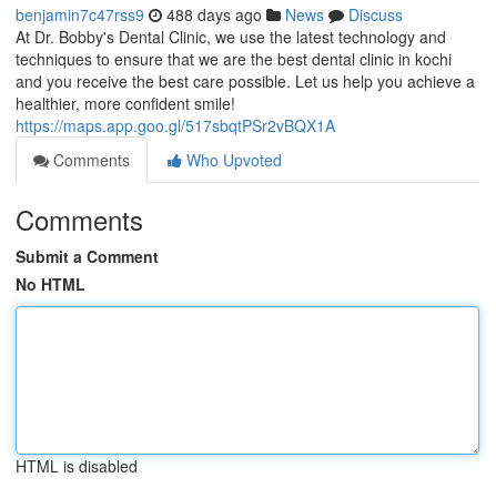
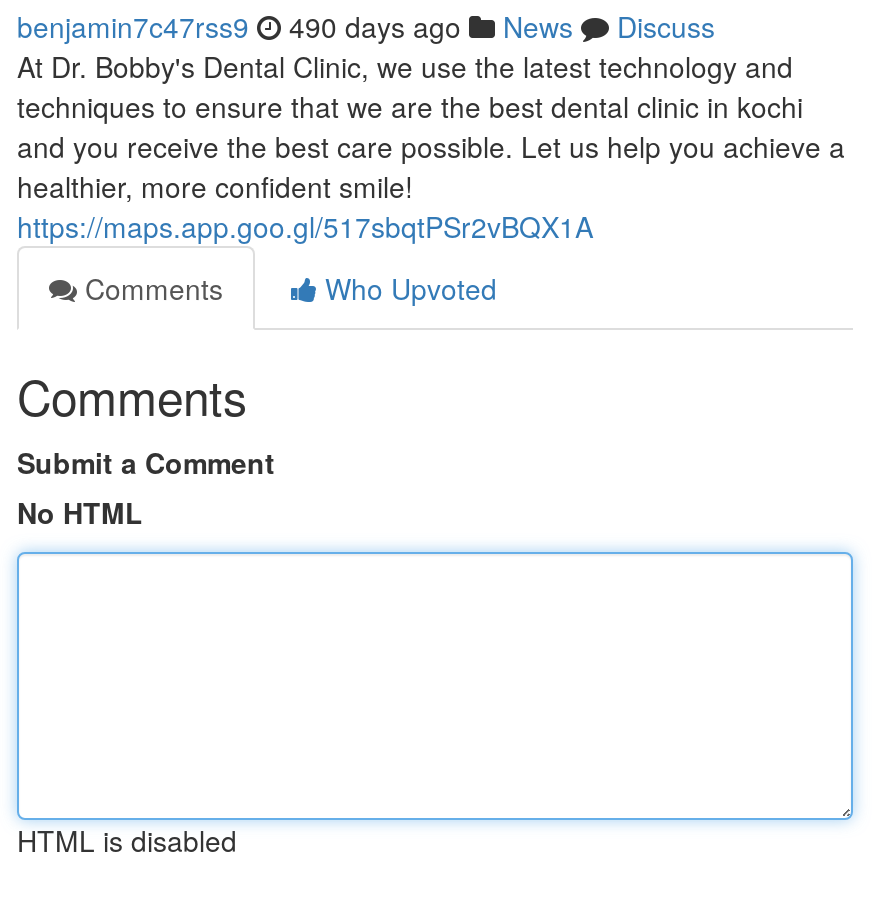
- benjamin7c47rss9 488 days ago News Discuss
+ benjamin7c47rss9 490 days ago News Discuss
